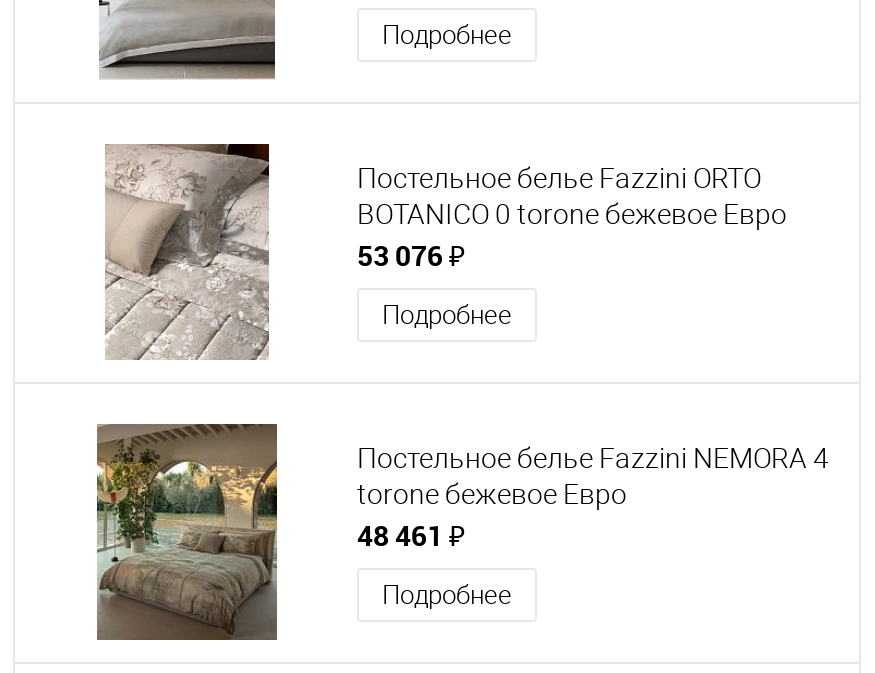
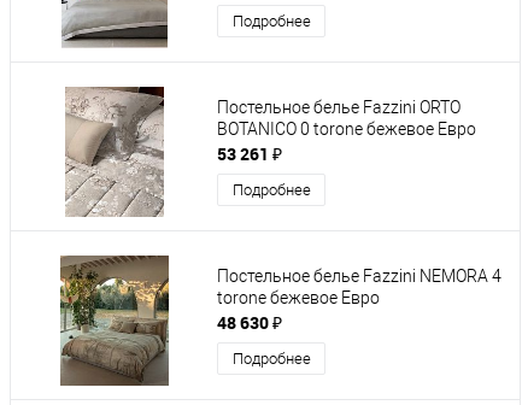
- 53 076 ₽
+ 53 261 ₽

- 48 461 ₽
+ 48 630 ₽
